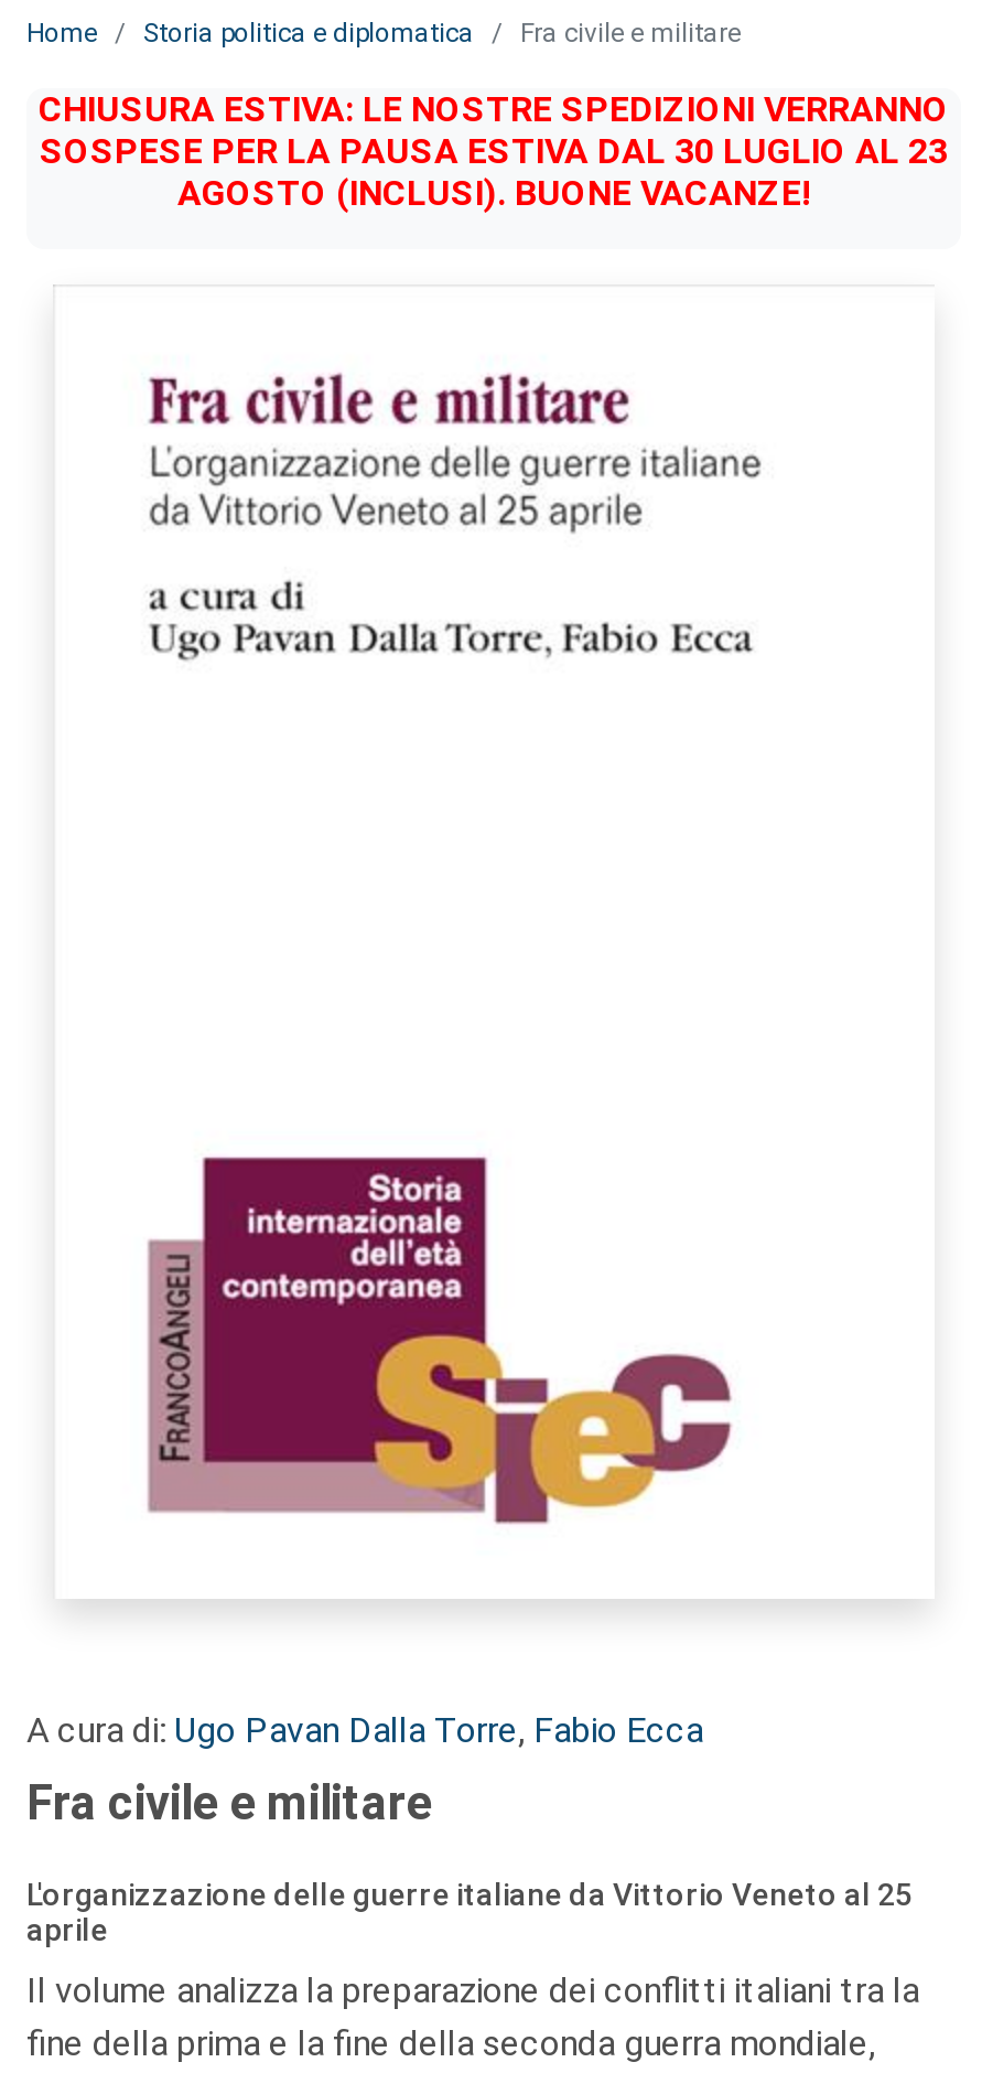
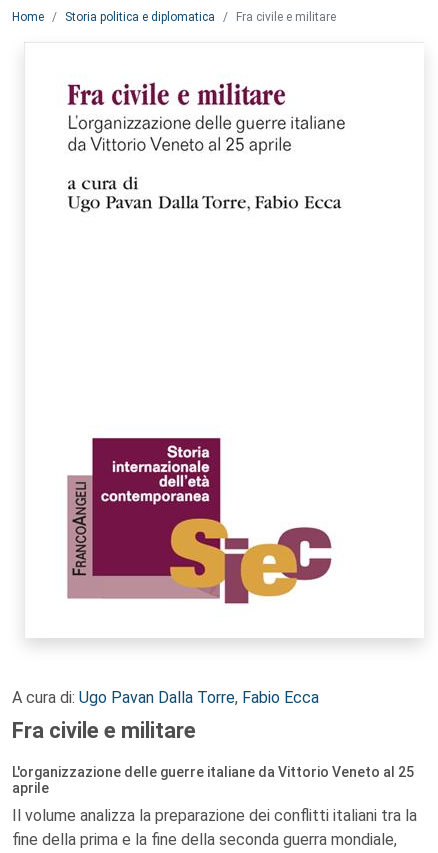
- CHIUSURA ESTIVA: LE NOSTRE SPEDIZIONI VERRANNO
- SOSPESE PER LA PAUSA ESTIVA DAL 30 LUGLIO AL 23
- AGOSTO (INCLUSI). BUONE VACANZE!
